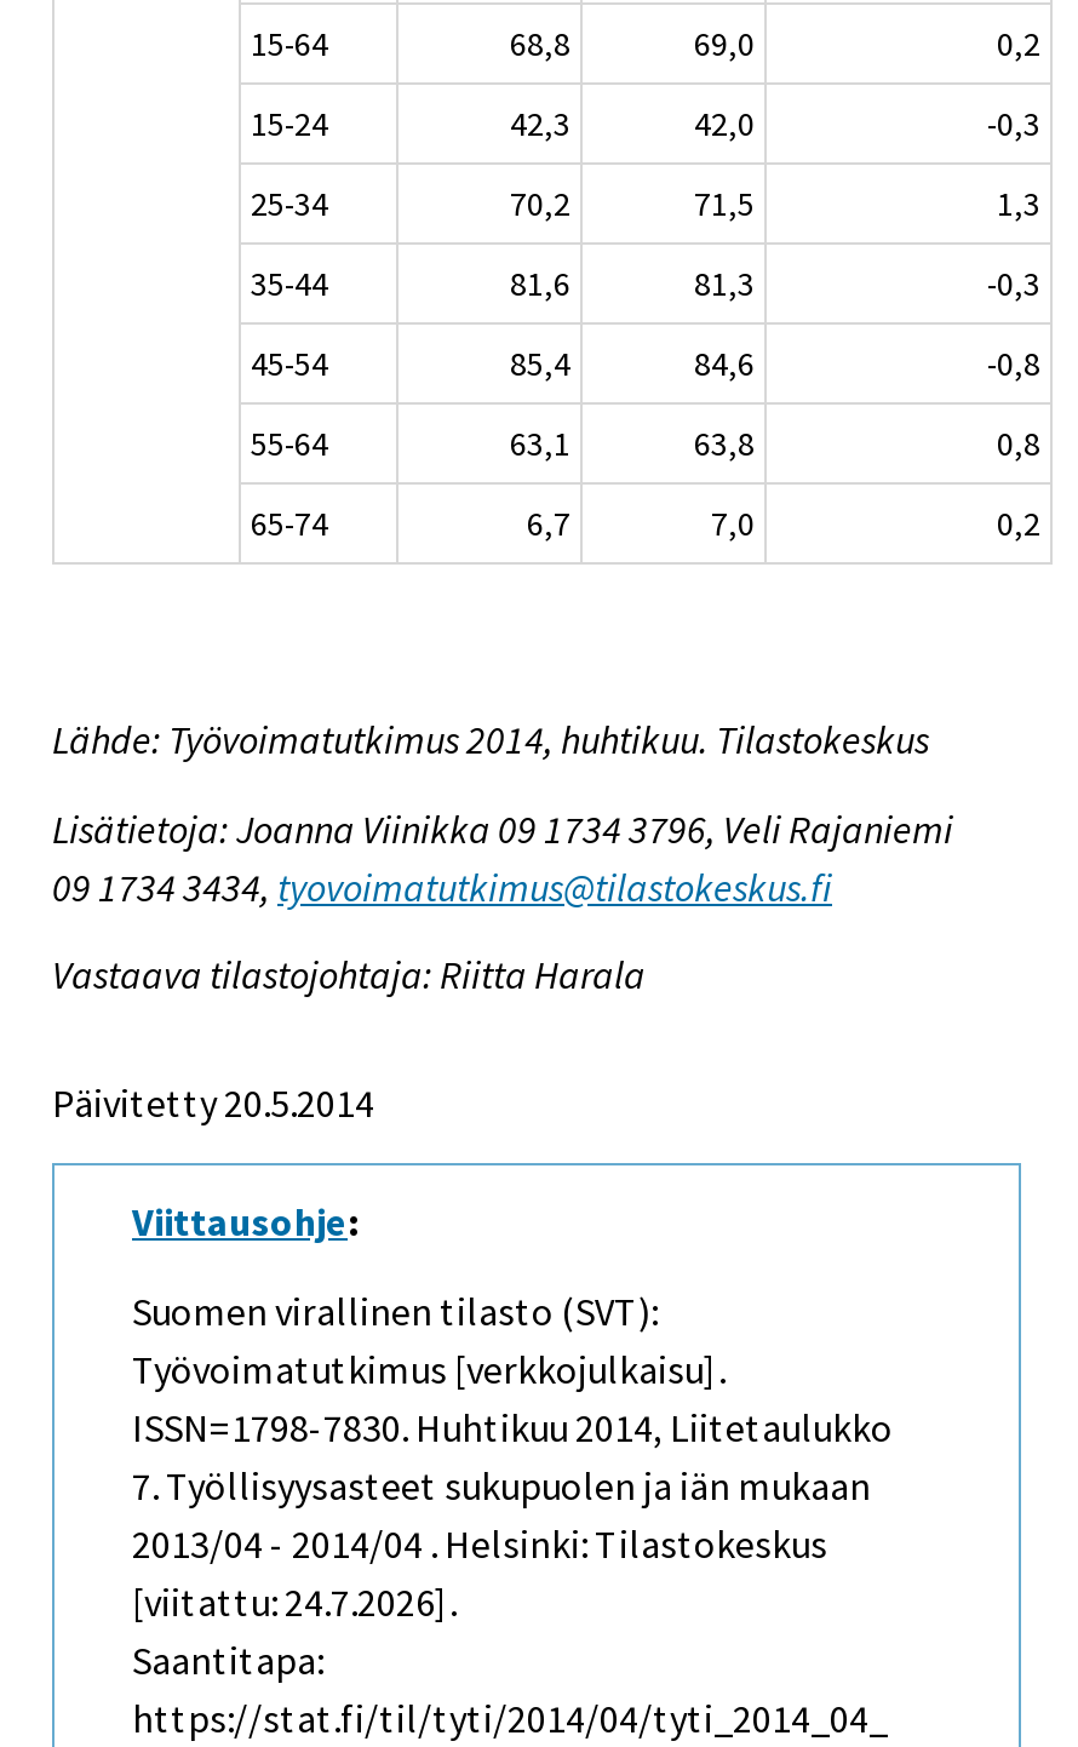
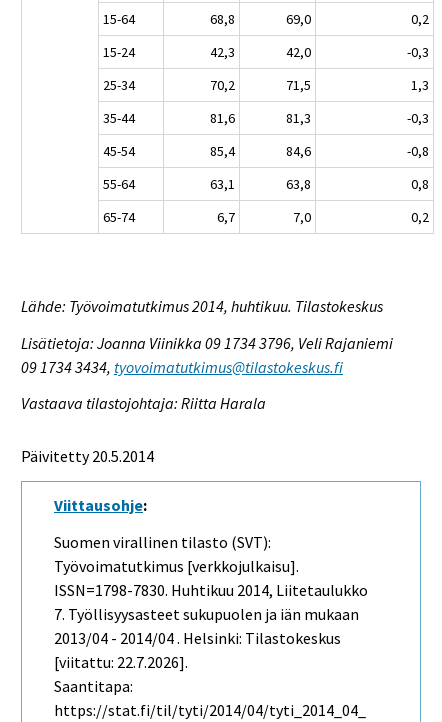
- [viitattu: 24.7.2026].
+ [viitattu: 22.7.2026].
